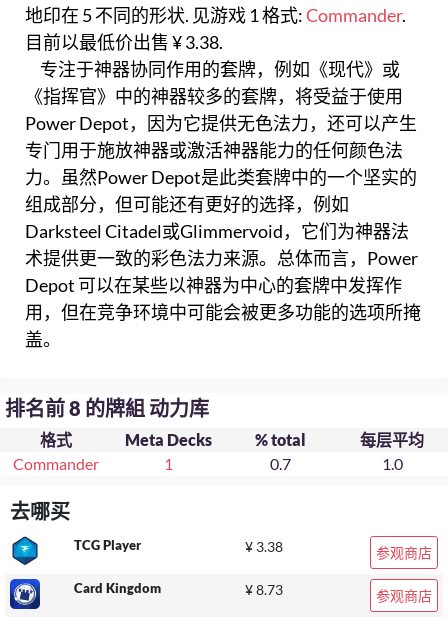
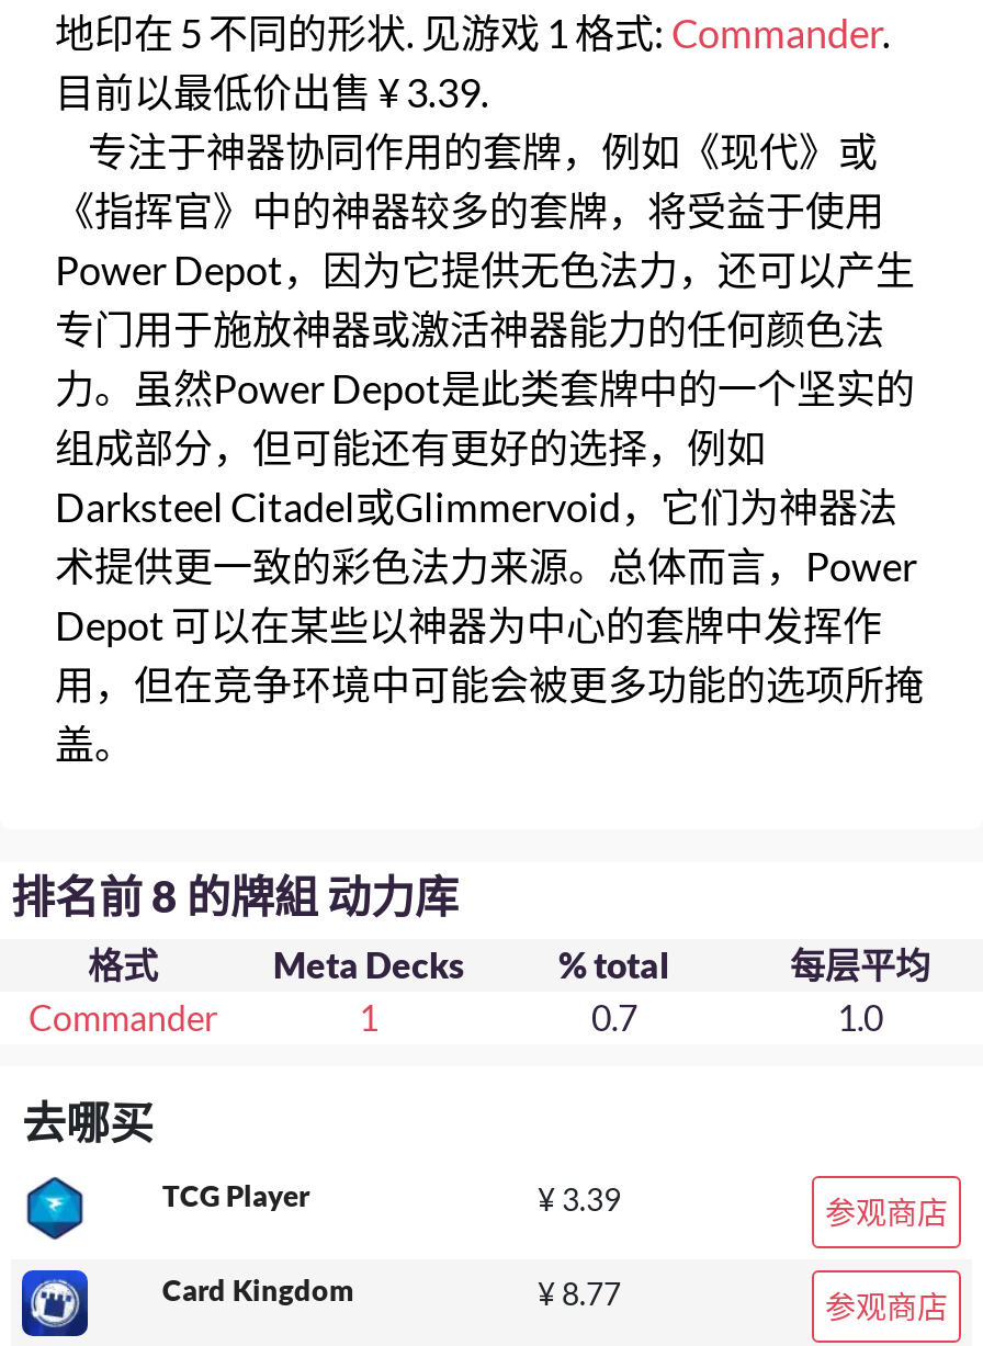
- 目前以最低价出售 ¥ 3.38.
+ 目前以最低价出售 ¥ 3.39.

- ¥ 3.38
+ ¥ 3.39

- ¥ 8.73
+ ¥ 8.77
